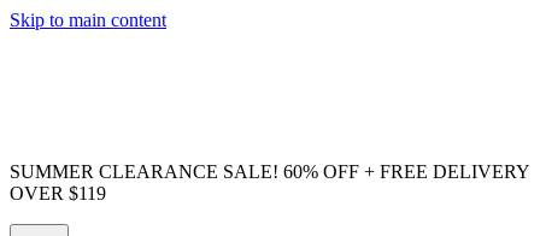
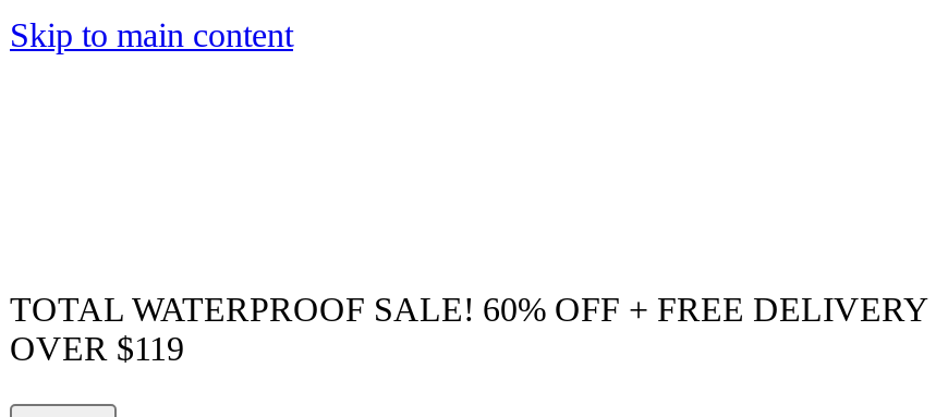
- SUMMER CLEARANCE SALE! 60% OFF + FREE DELIVERY
+ TOTAL WATERPROOF SALE! 60% OFF + FREE DELIVERY
